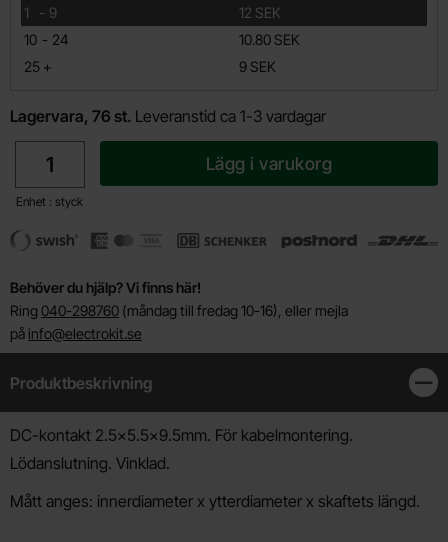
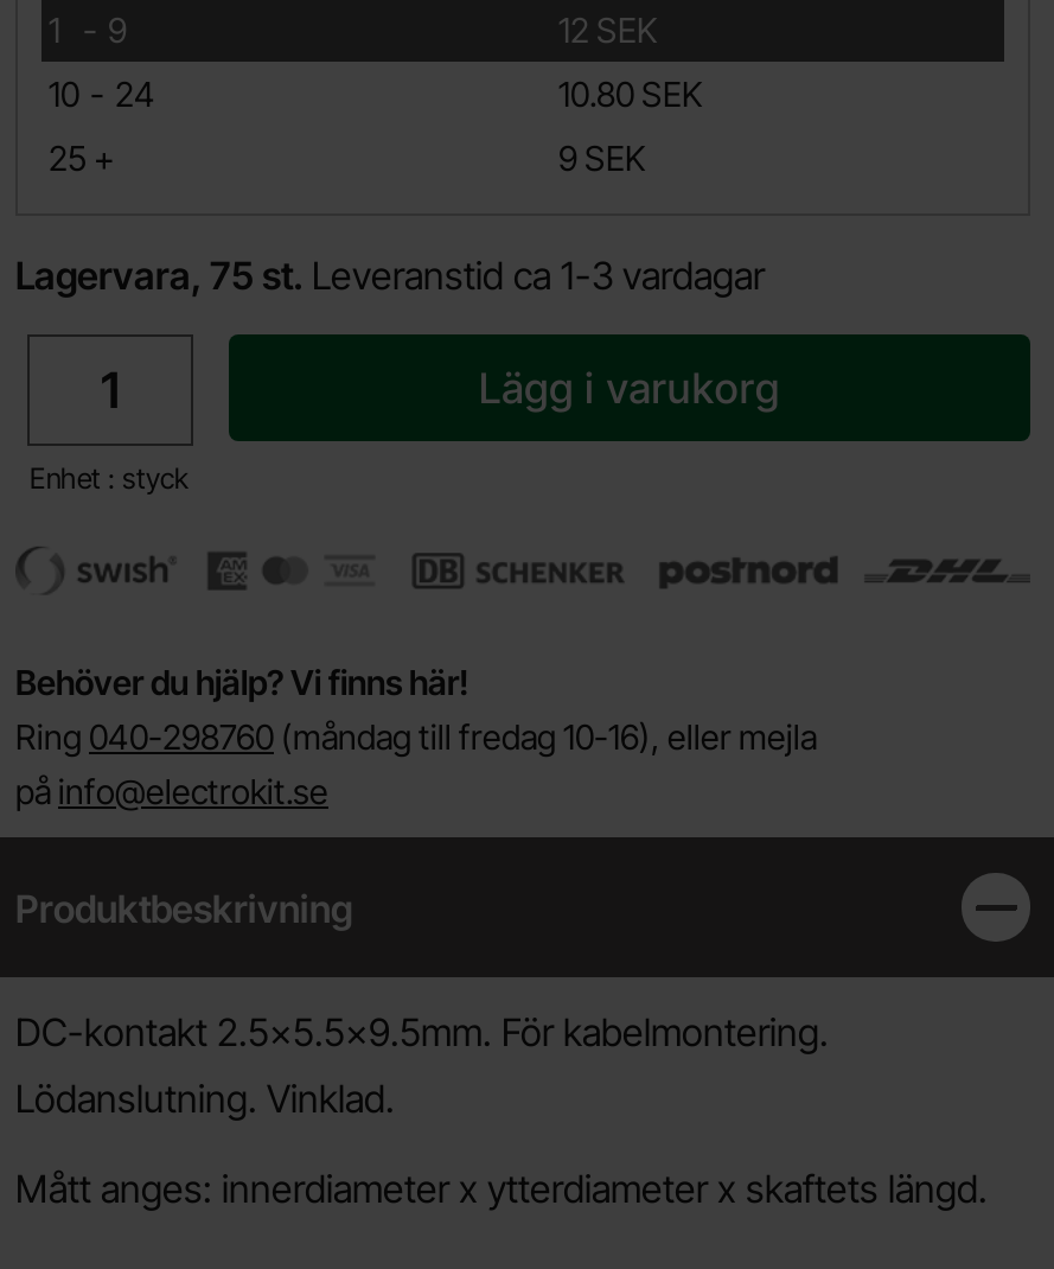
- Lagervara, 76 st. Leveranstid ca 1-3 vardagar
+ Lagervara, 75 st. Leveranstid ca 1-3 vardagar
